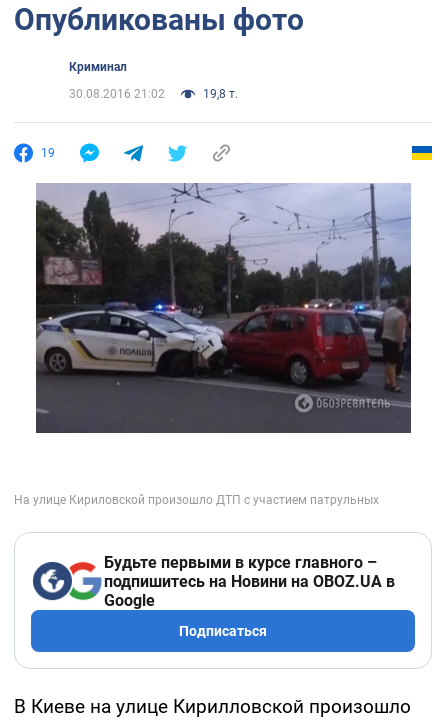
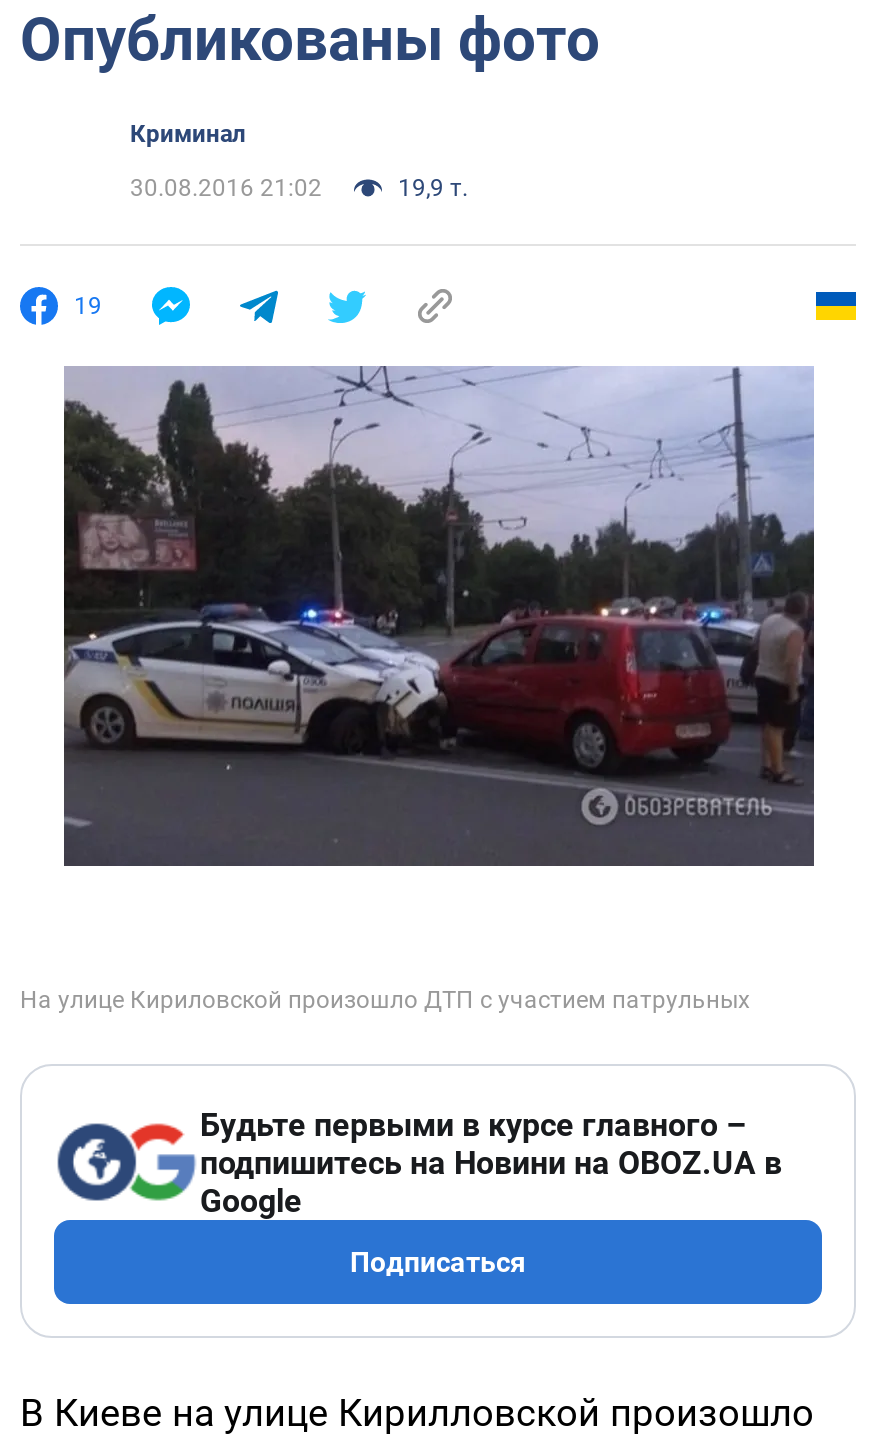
- 19,8 т.
+ 19,9 т.
